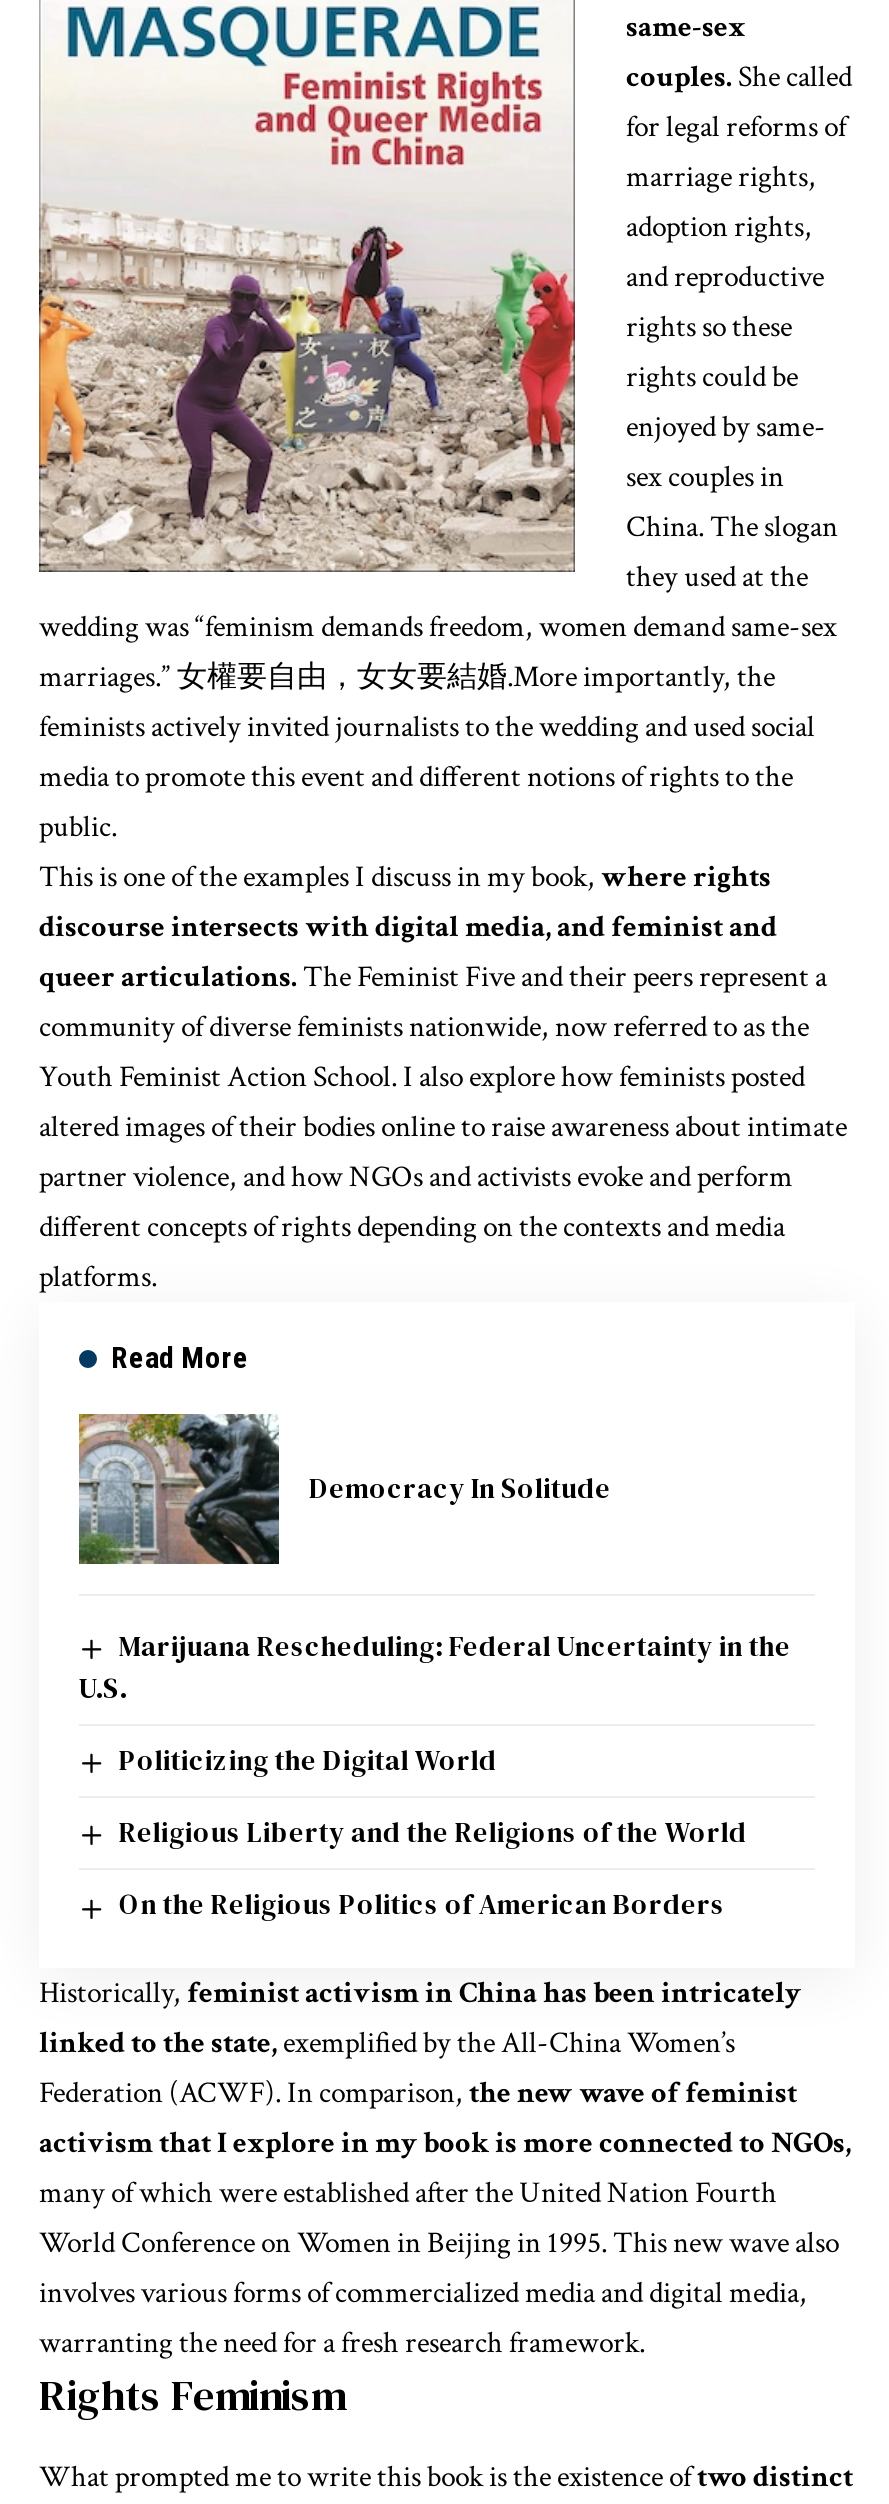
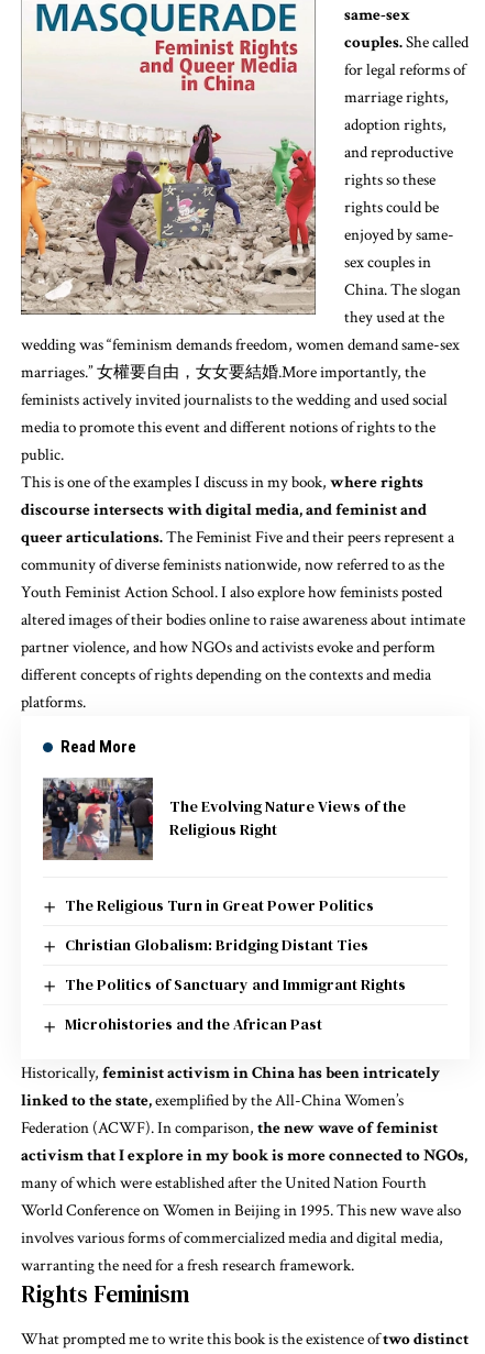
- [image]
- Democracy In Solitude
+ [image]
+ The Evolving Nature Views of the
+ Religious Right

- Marijuana Rescheduling: Federal Uncertainty in the
- U.S.
+ The Religious Turn in Great Power Politics

- Politicizing the Digital World
+ Christian Globalism: Bridging Distant Ties

- Religious Liberty and the Religions of the World
+ The Politics of Sanctuary and Immigrant Rights

- On the Religious Politics of American Borders
+ Microhistories and the African Past
